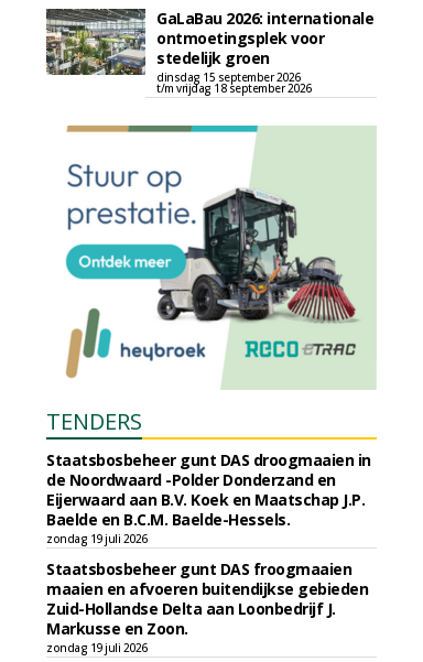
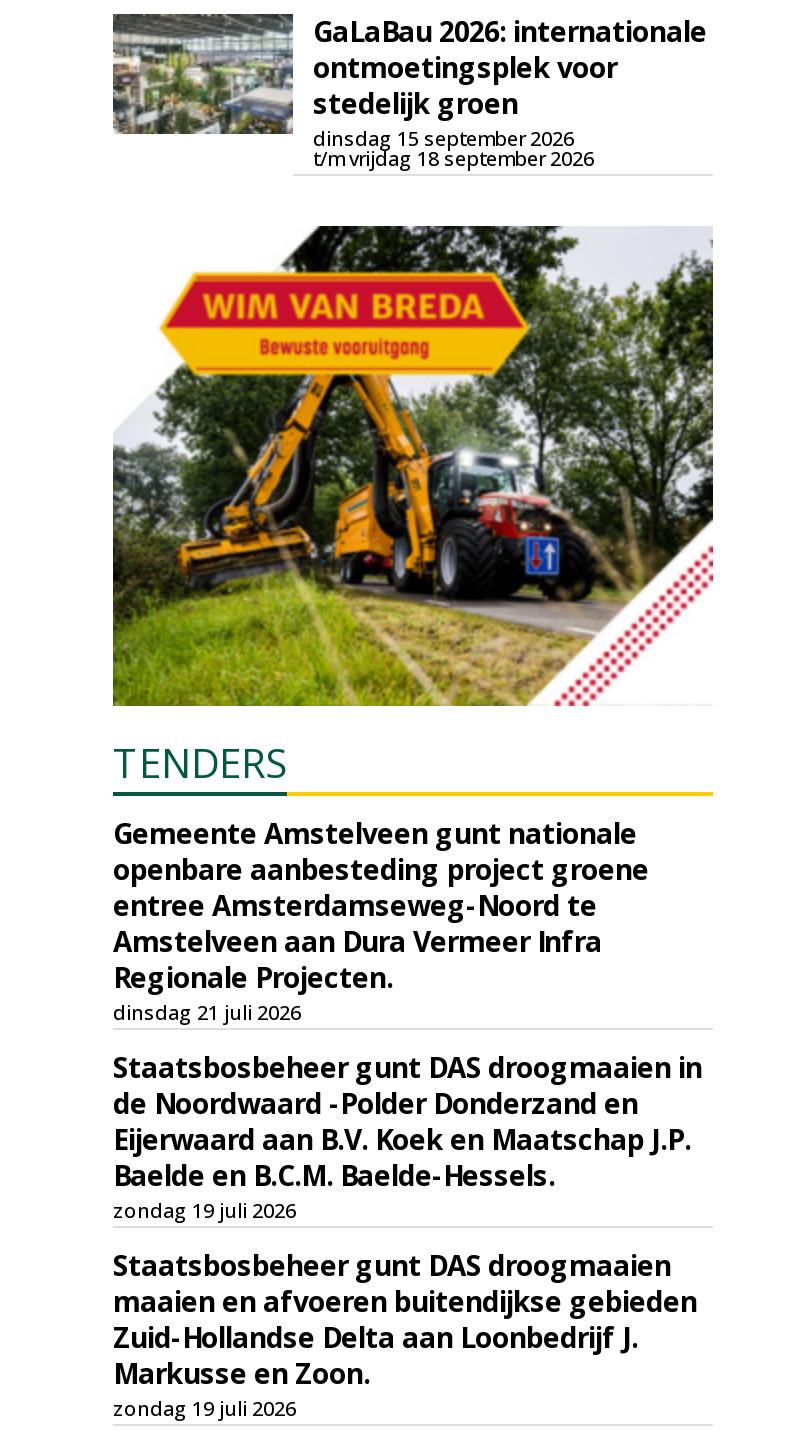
- [image]
+ [image]

+ Gemeente Amstelveen gunt nationale
+ openbare aanbesteding project groene
+ entree Amsterdamseweg-Noord te
+ Amstelveen aan Dura Vermeer Infra
+ Regionale Projecten.
+ dinsdag 21 juli 2026

- Staatsbosbeheer gunt DAS froogmaaien
+ Staatsbosbeheer gunt DAS droogmaaien
